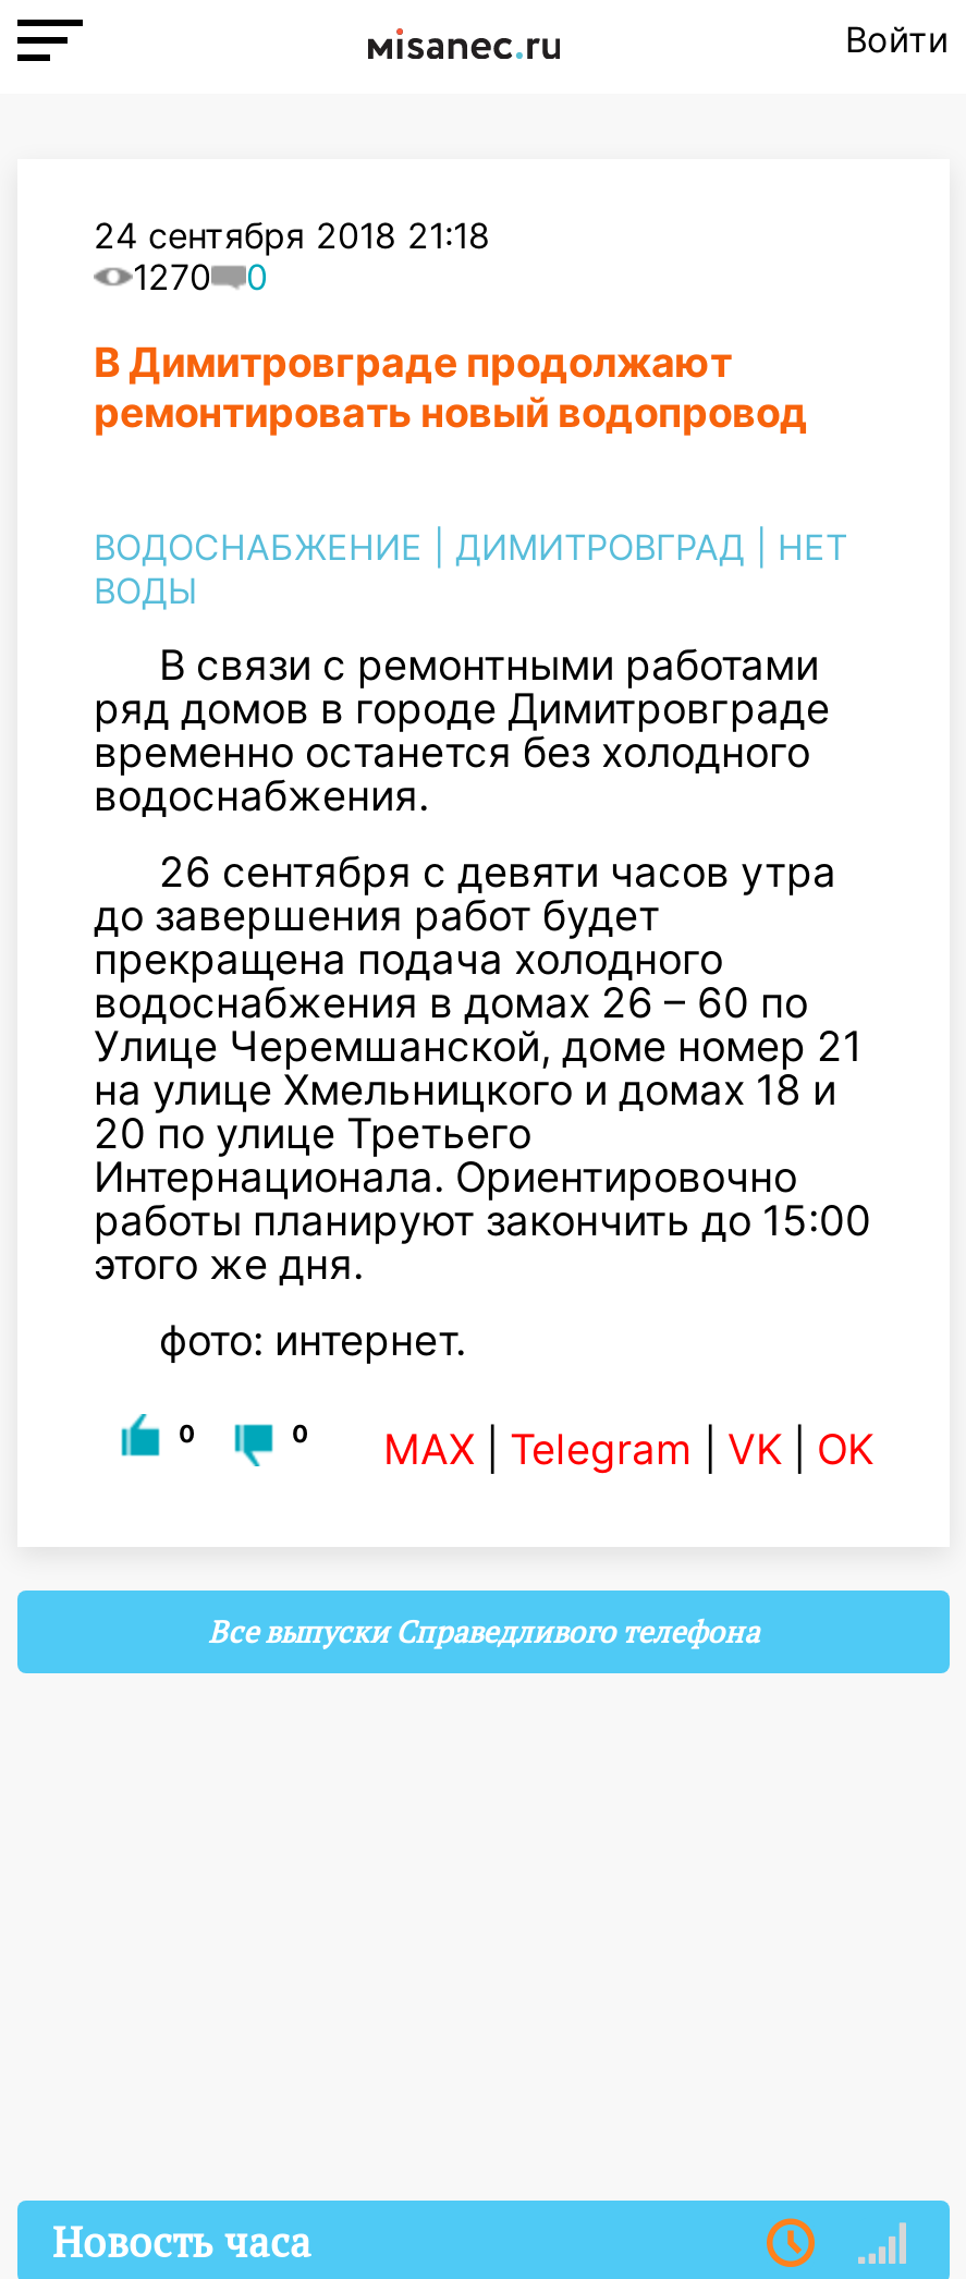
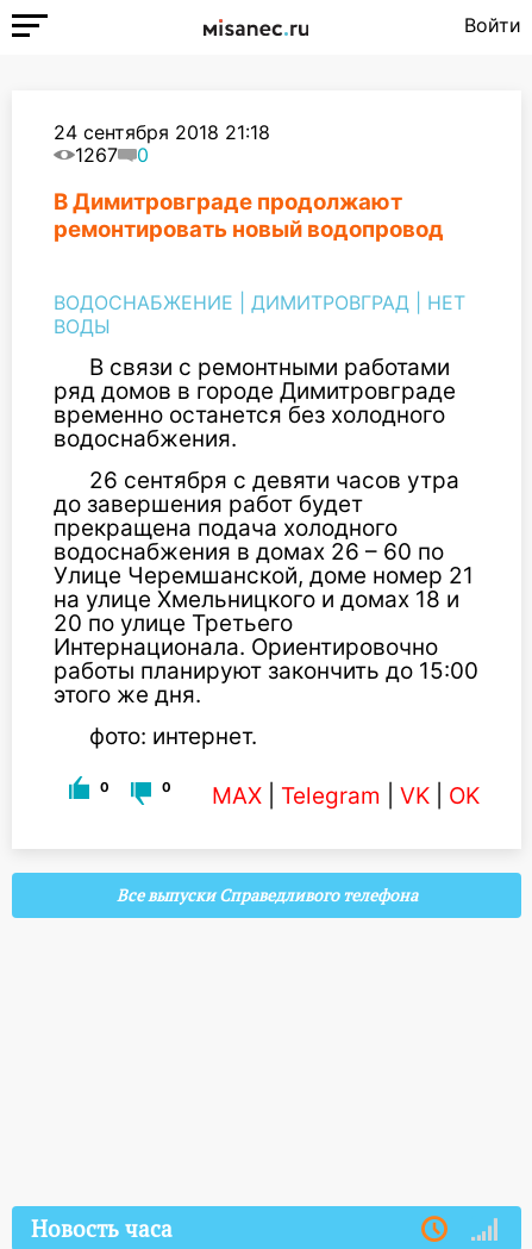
- 1270
+ 1267
